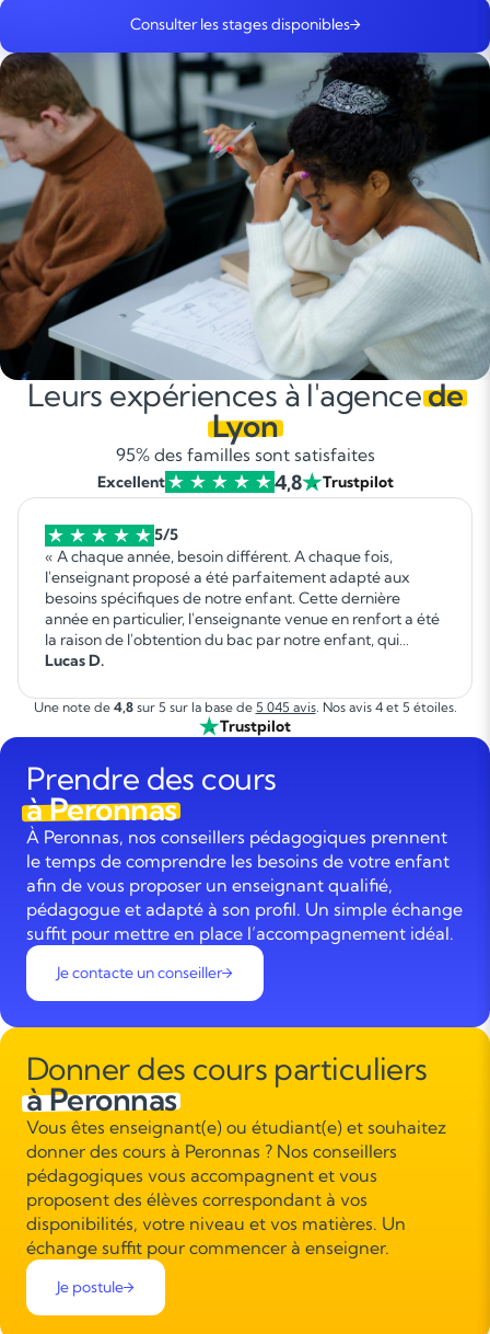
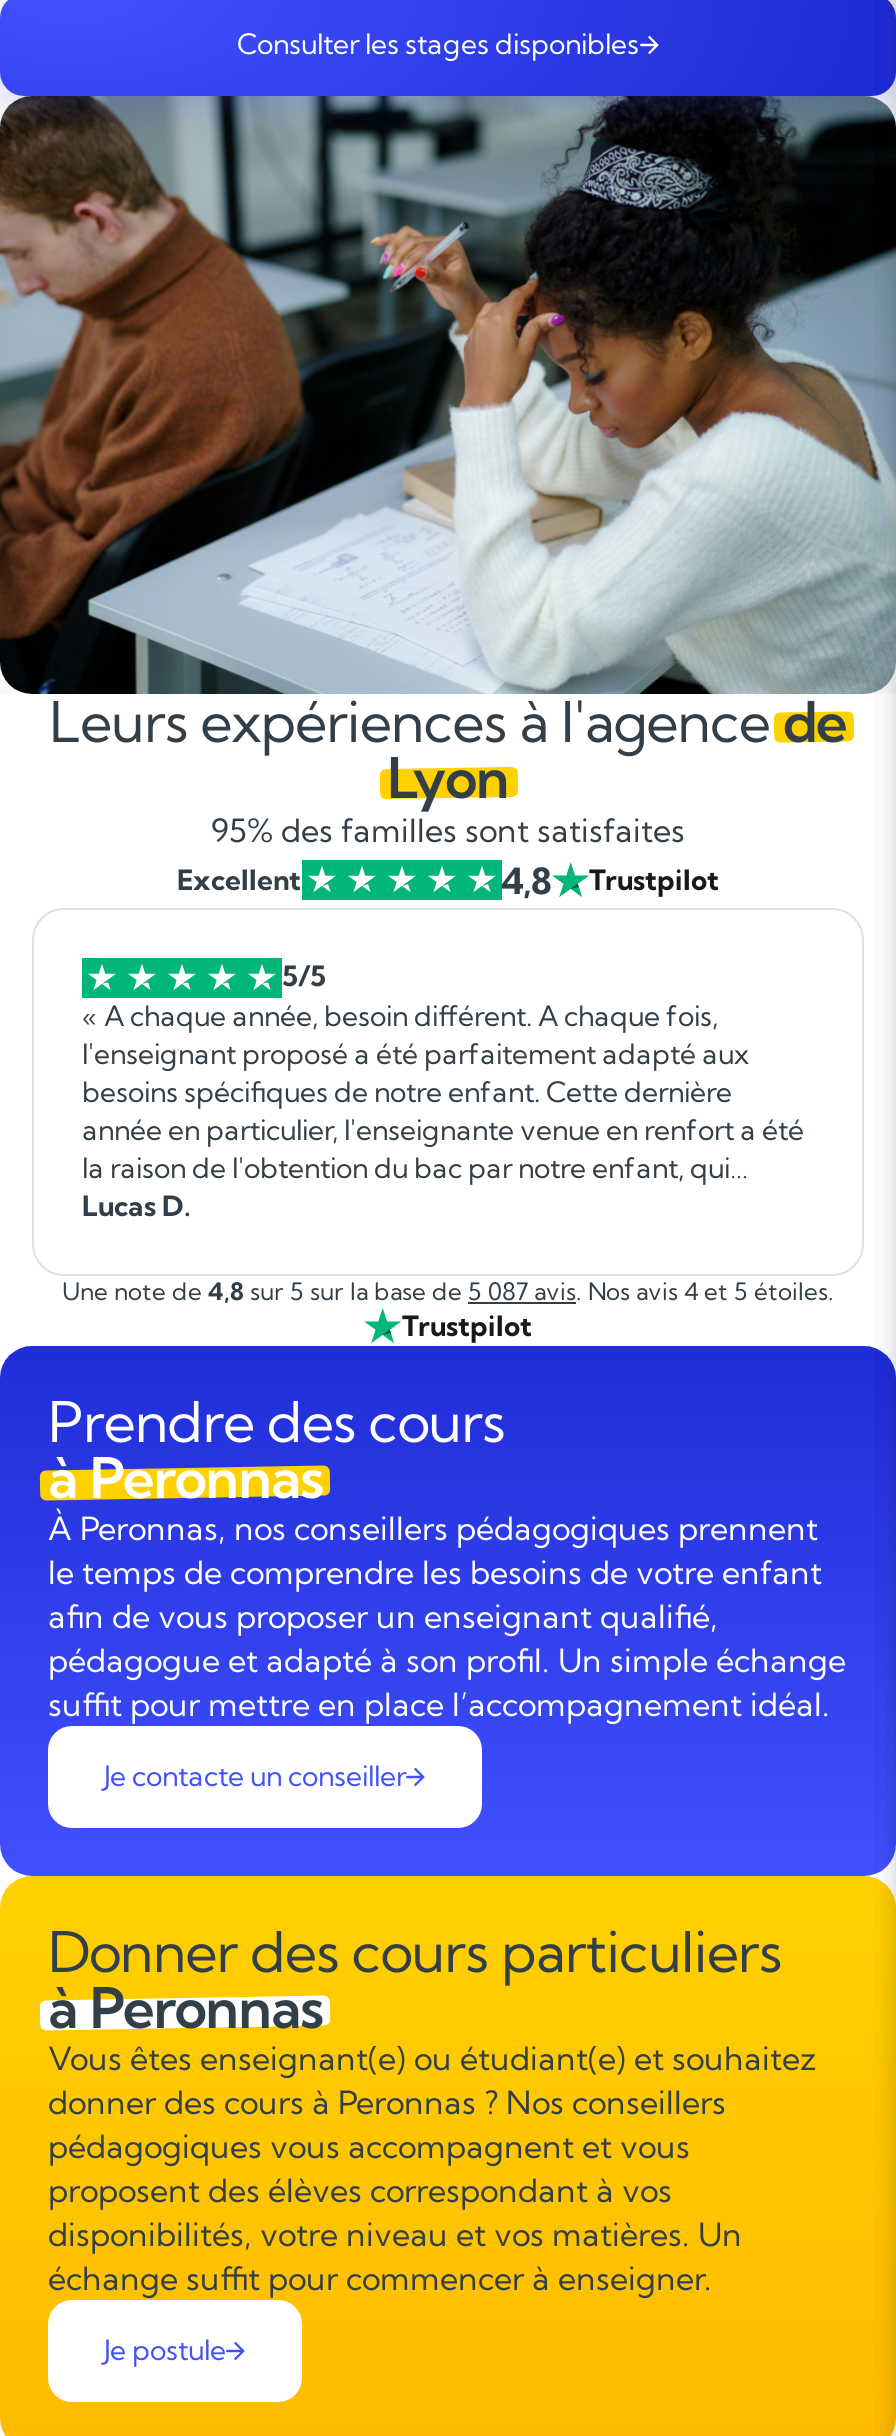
- Une note de 4,8 sur 5 sur la base de 5 045 avis. Nos avis 4 et 5 étoiles.
+ Une note de 4,8 sur 5 sur la base de 5 087 avis. Nos avis 4 et 5 étoiles.
